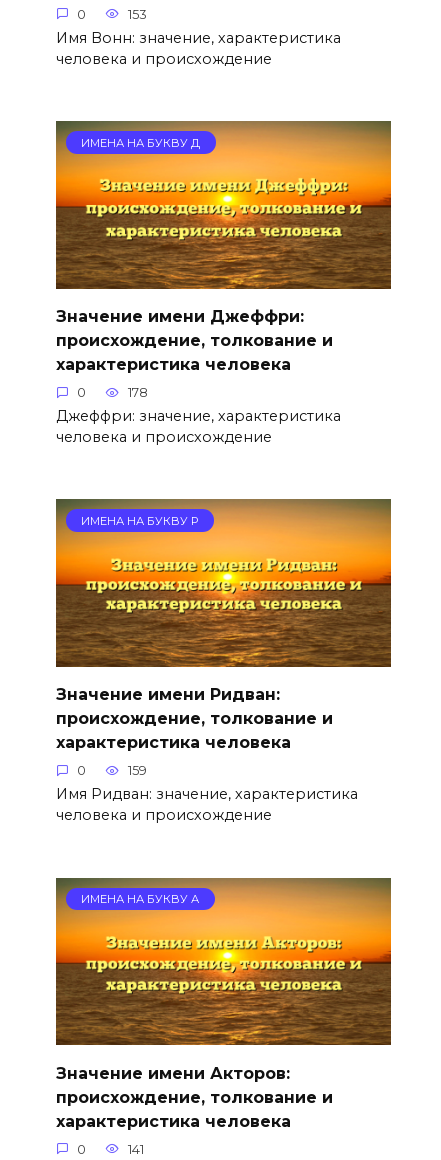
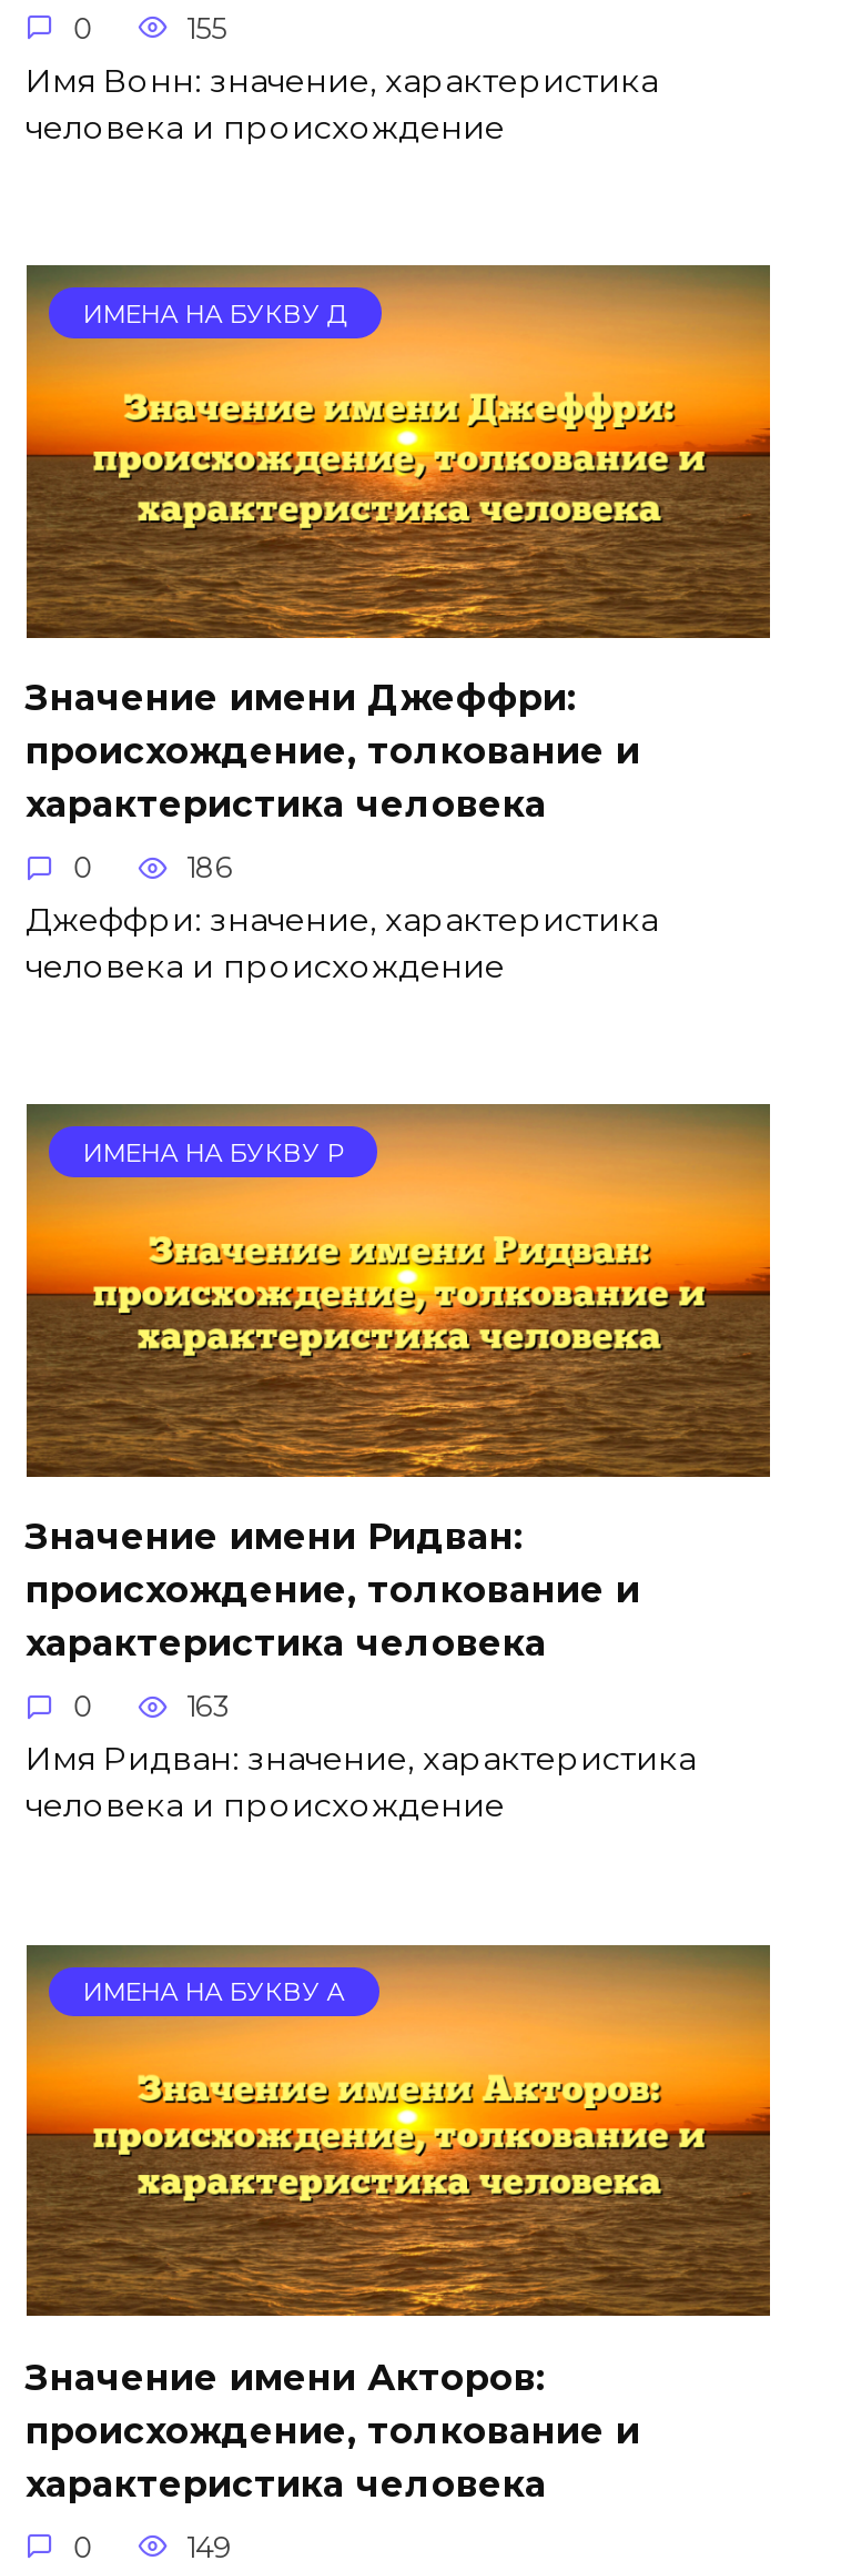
- 153
+ 155

- 178
+ 186

- 159
+ 163

- 141
+ 149
